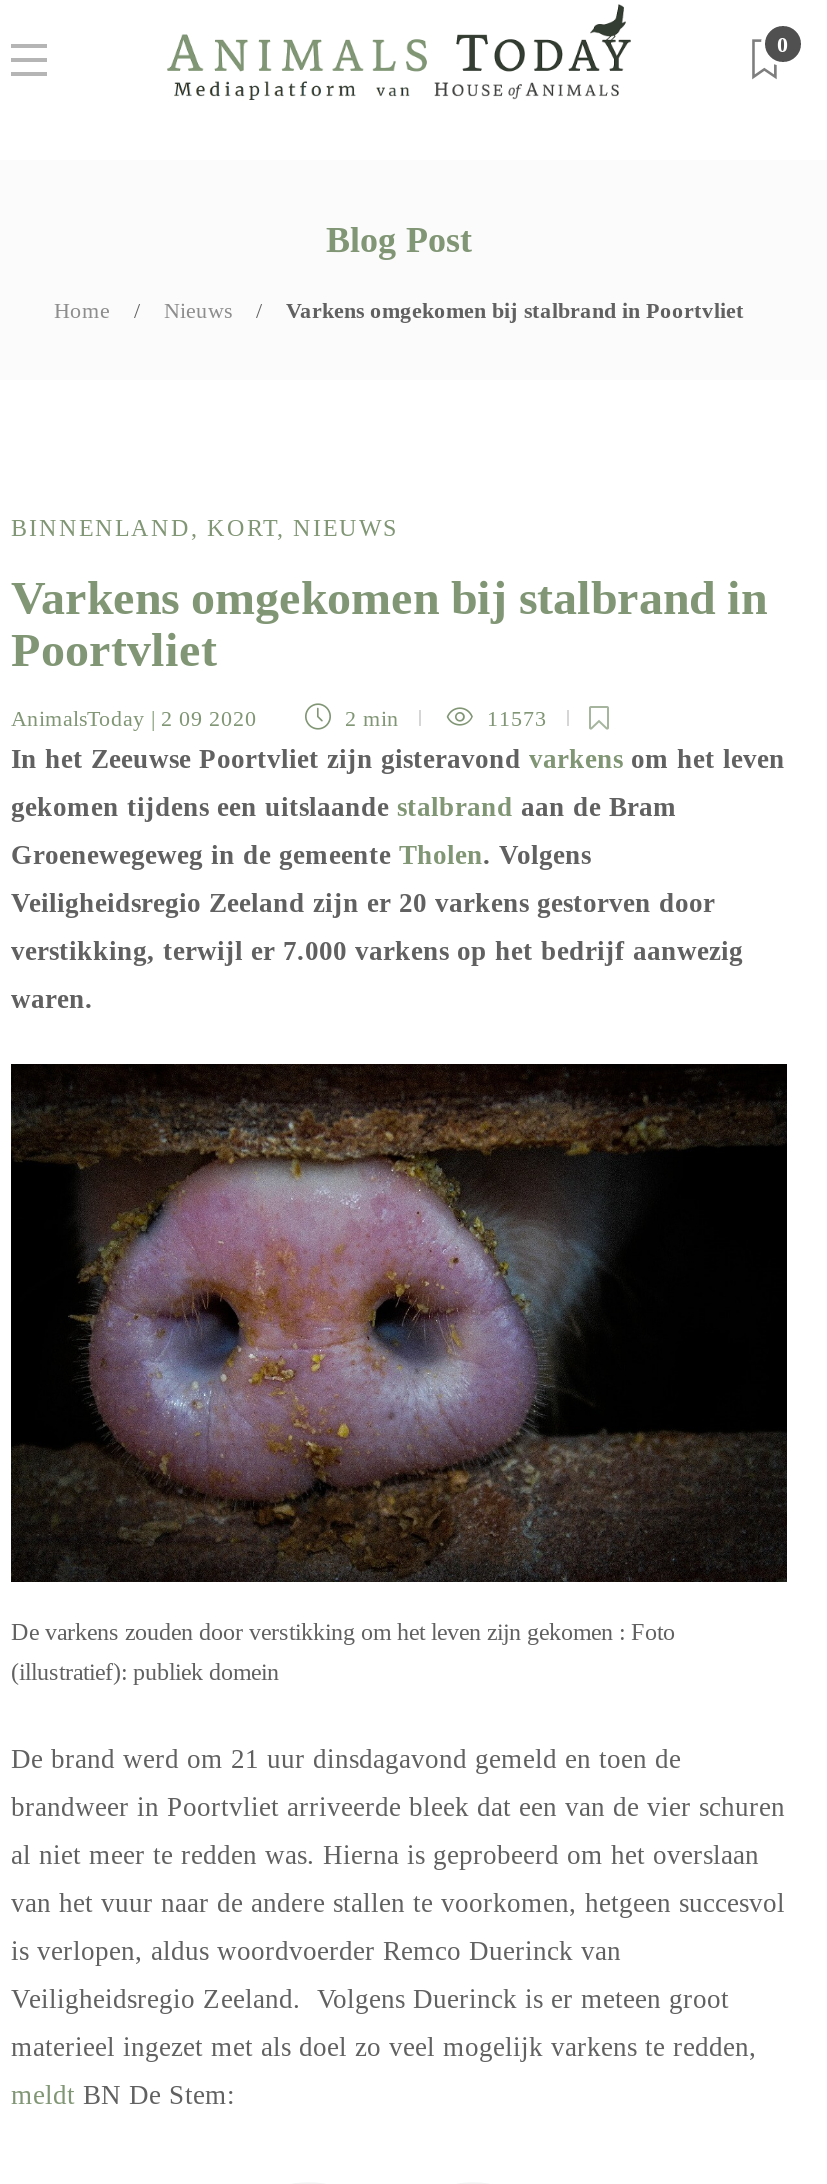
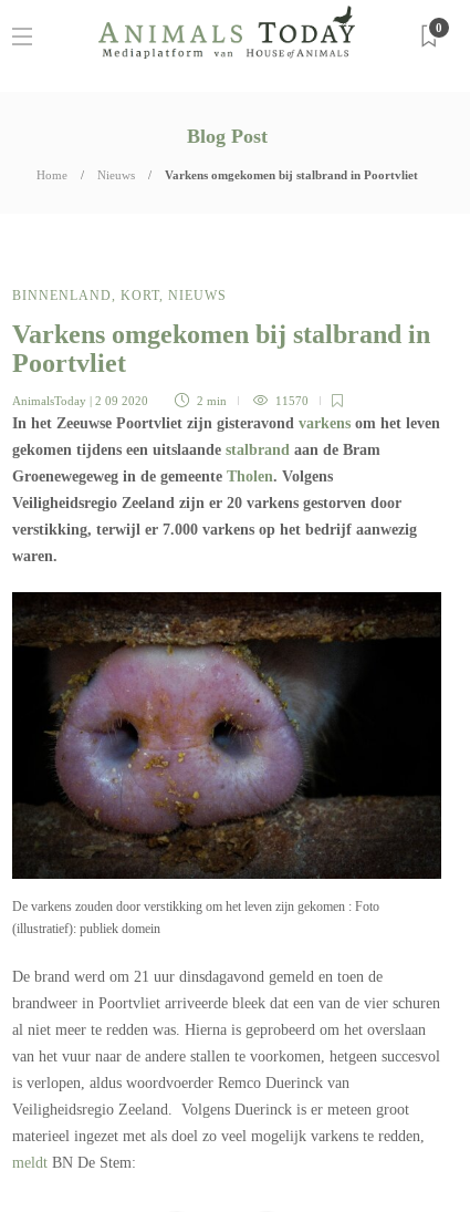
- 11573
+ 11570
